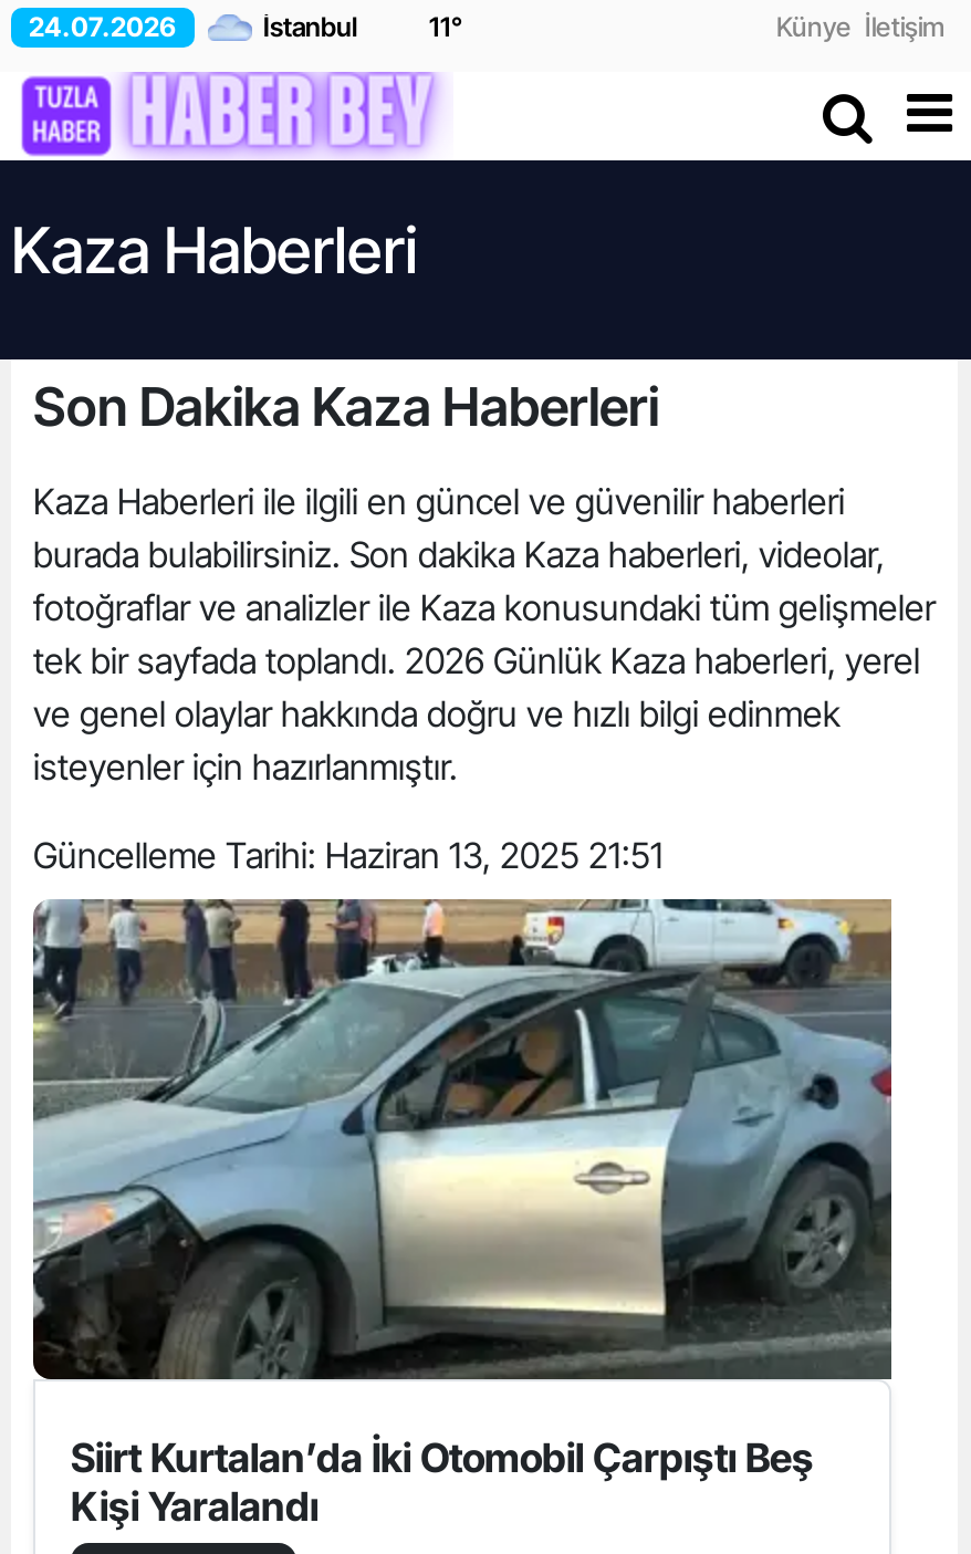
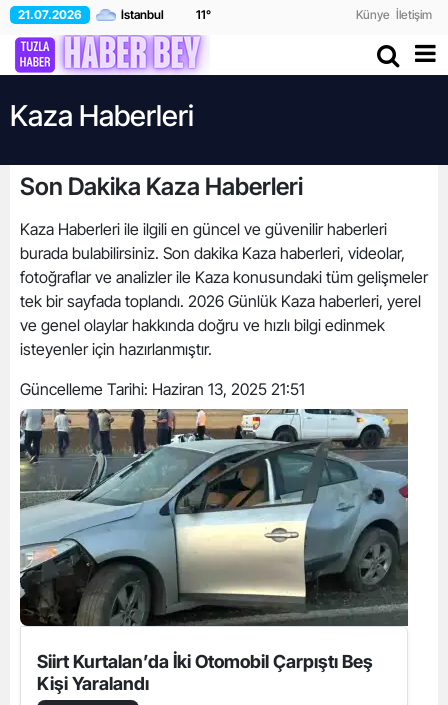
- 24.07.2026
+ 21.07.2026
